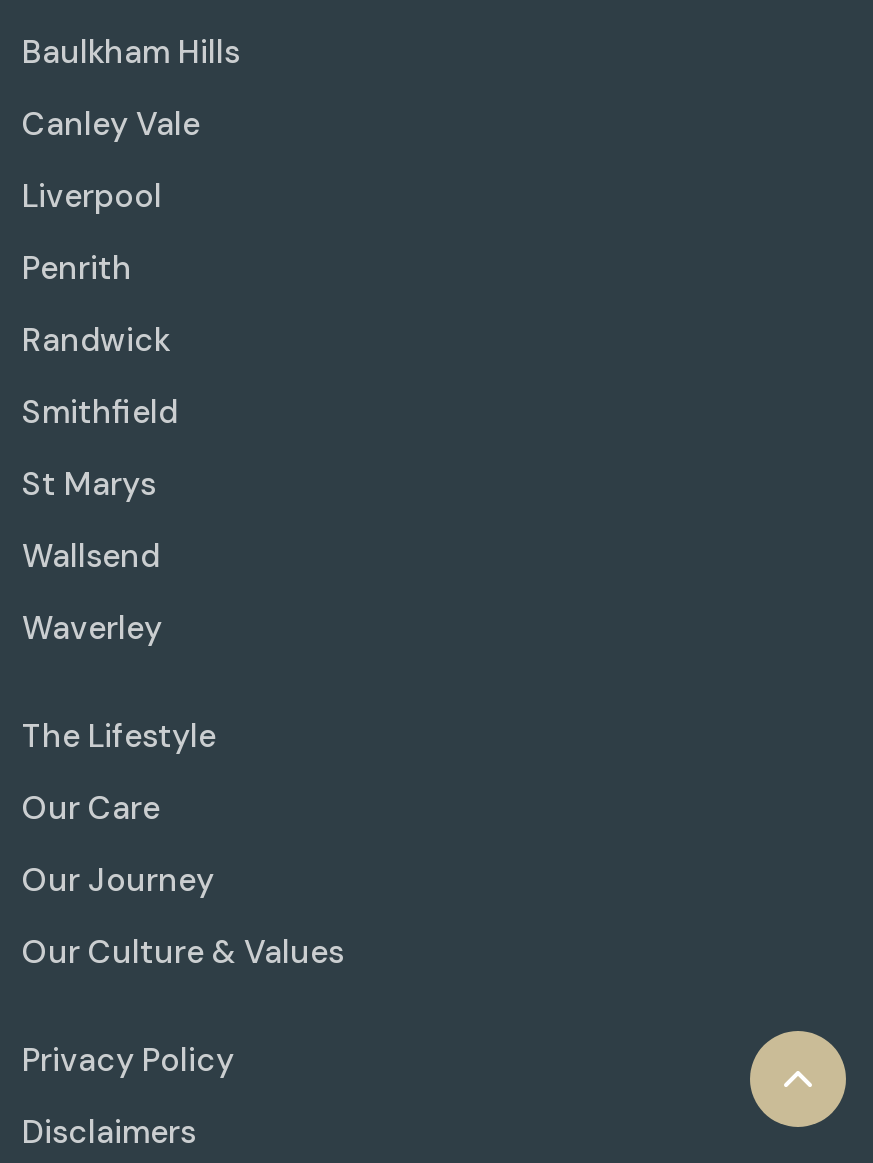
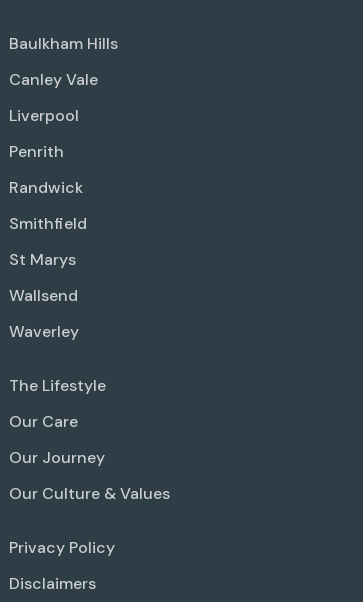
- [image]
